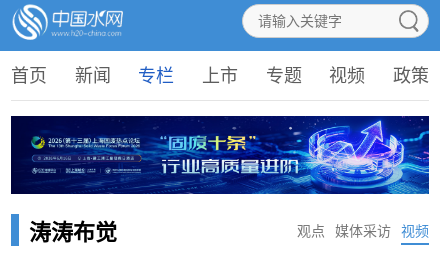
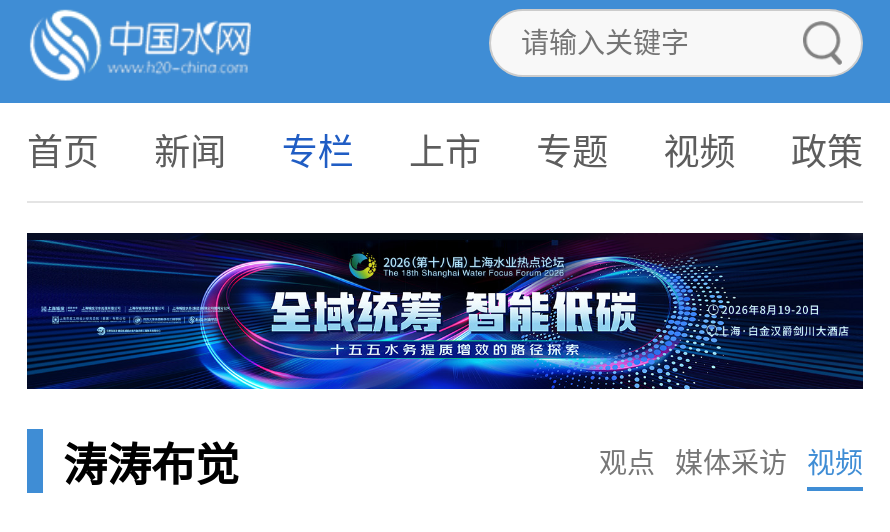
- [image]
+ [image]
